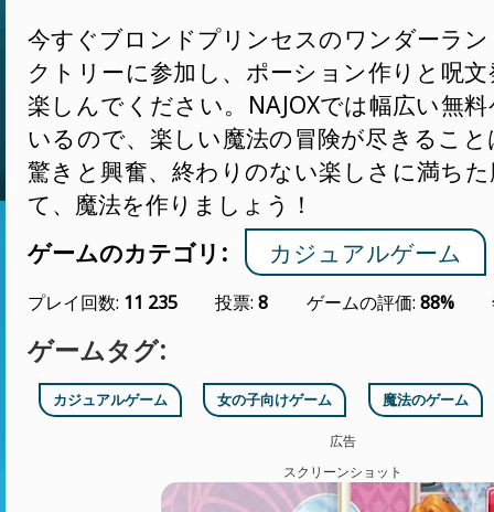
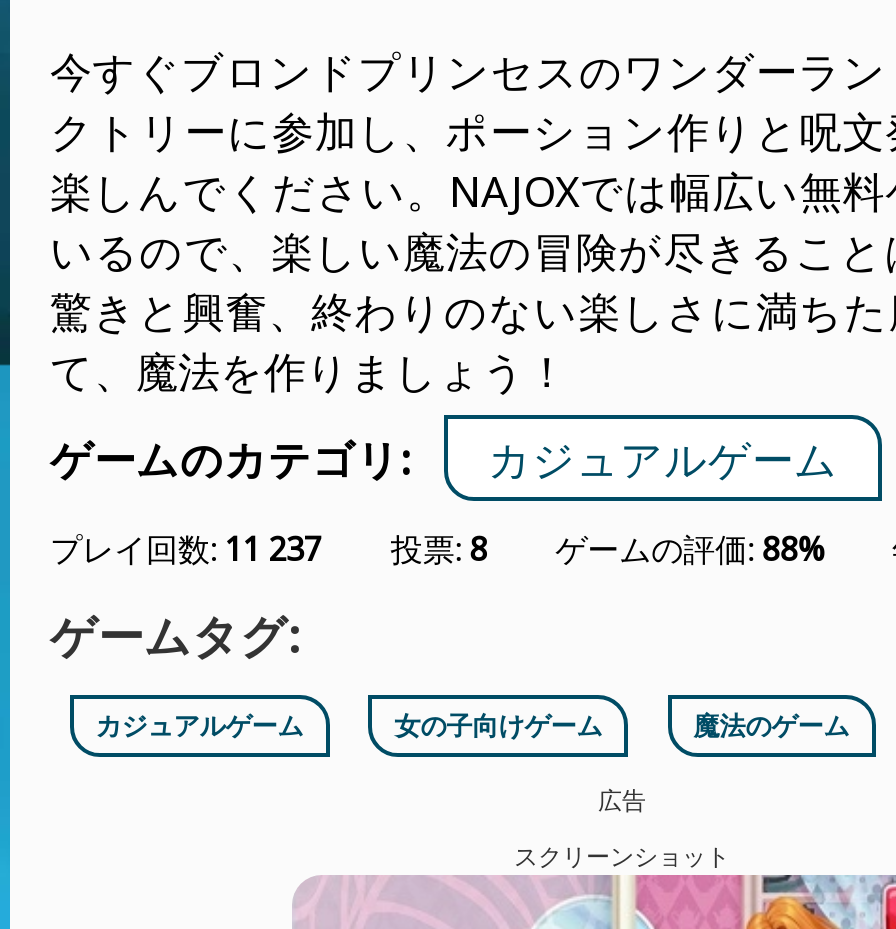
- プレイ回数: 11 235
+ プレイ回数: 11 237
